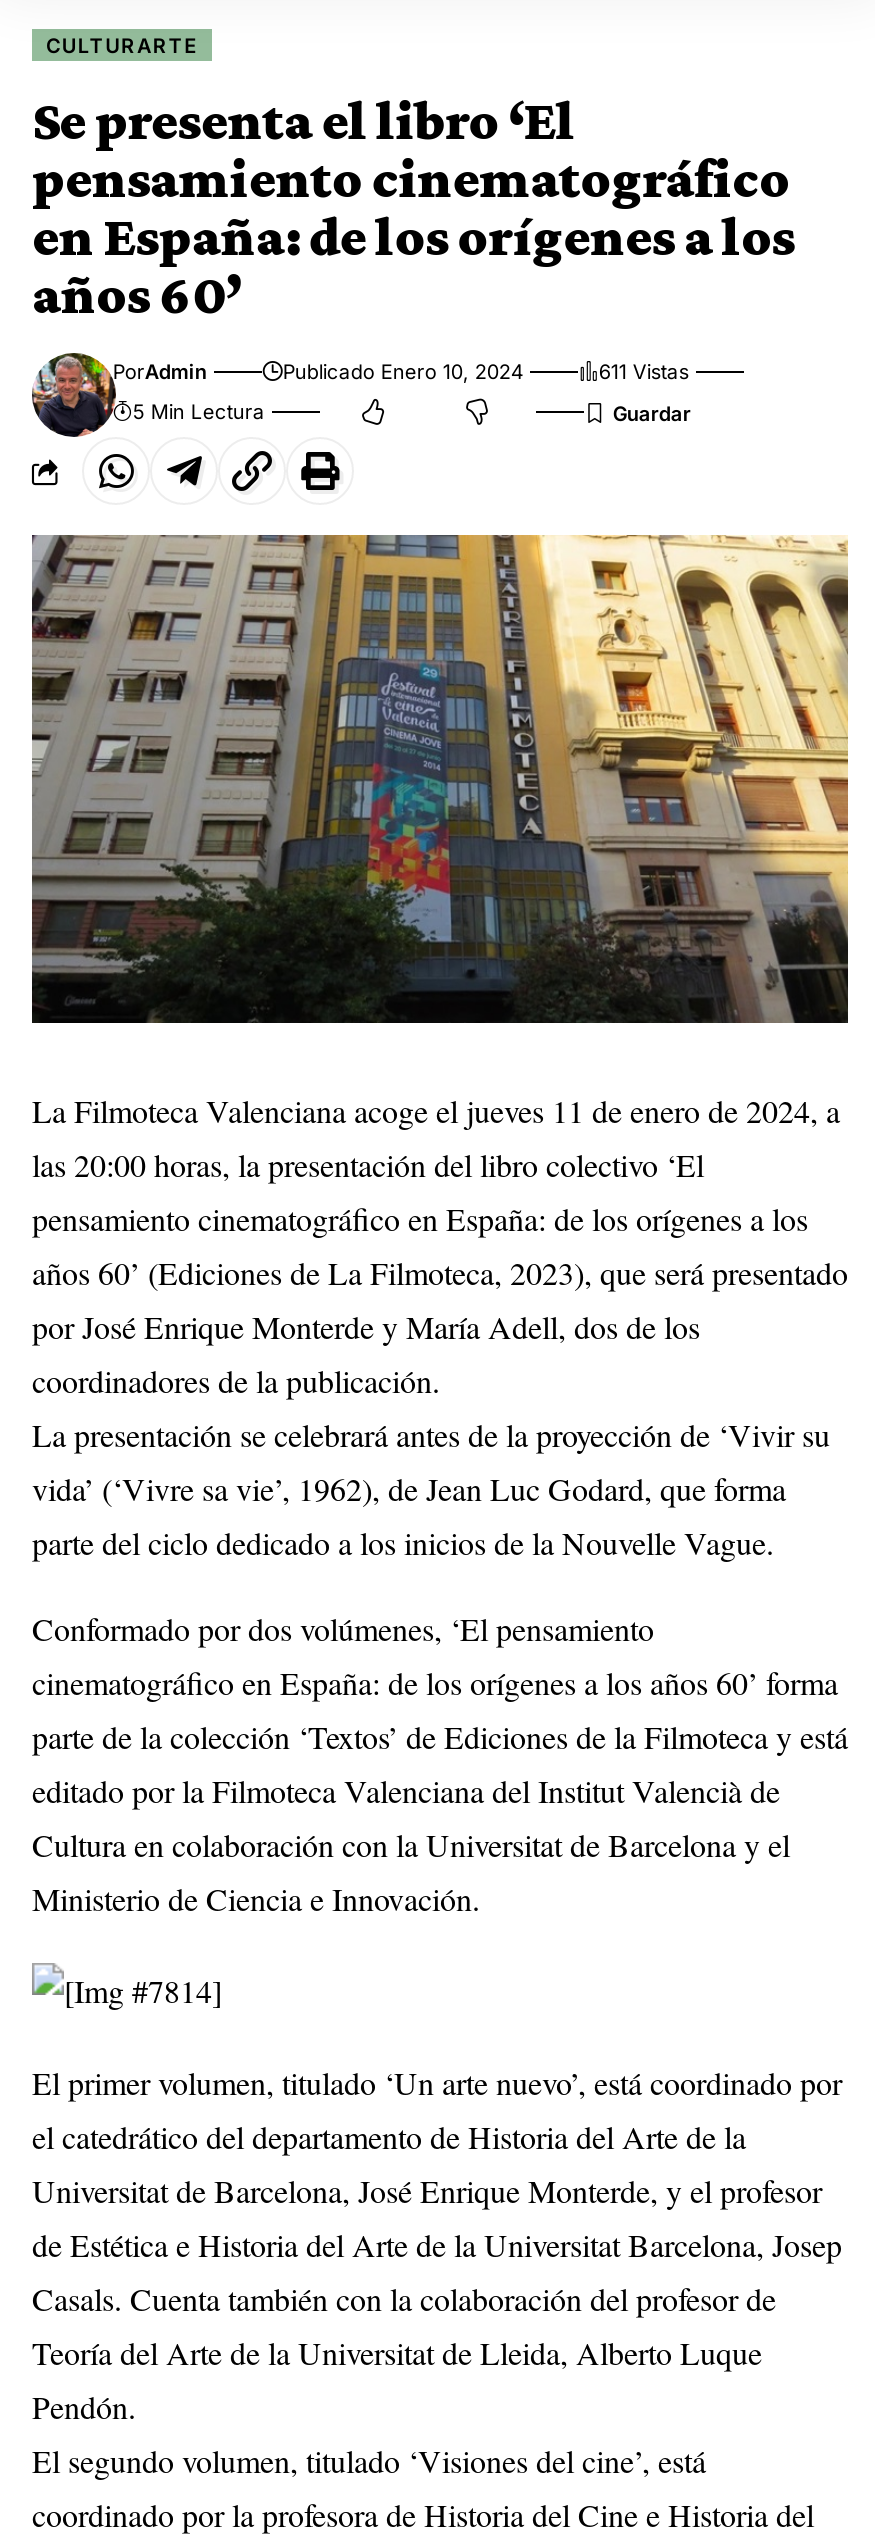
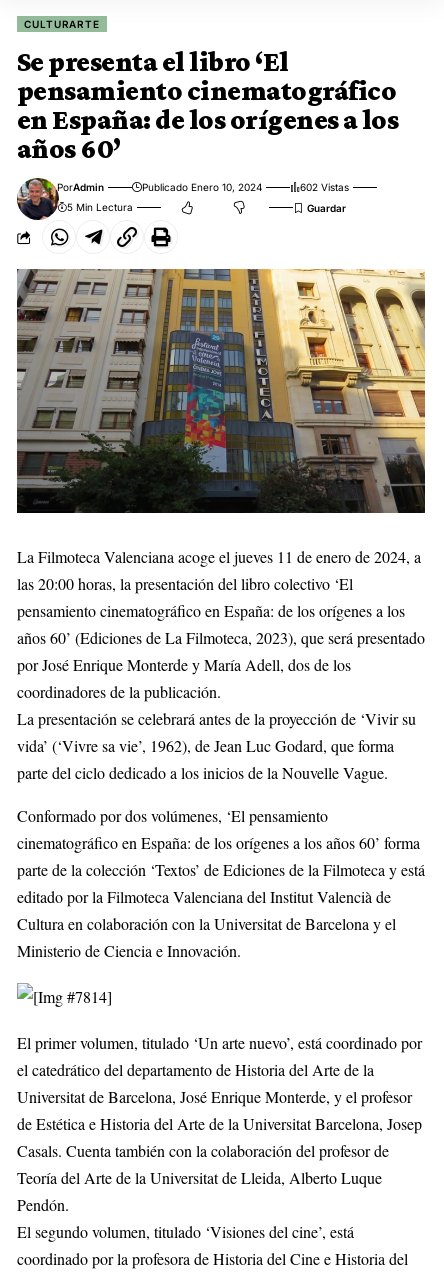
- 611 Vistas
+ 602 Vistas
